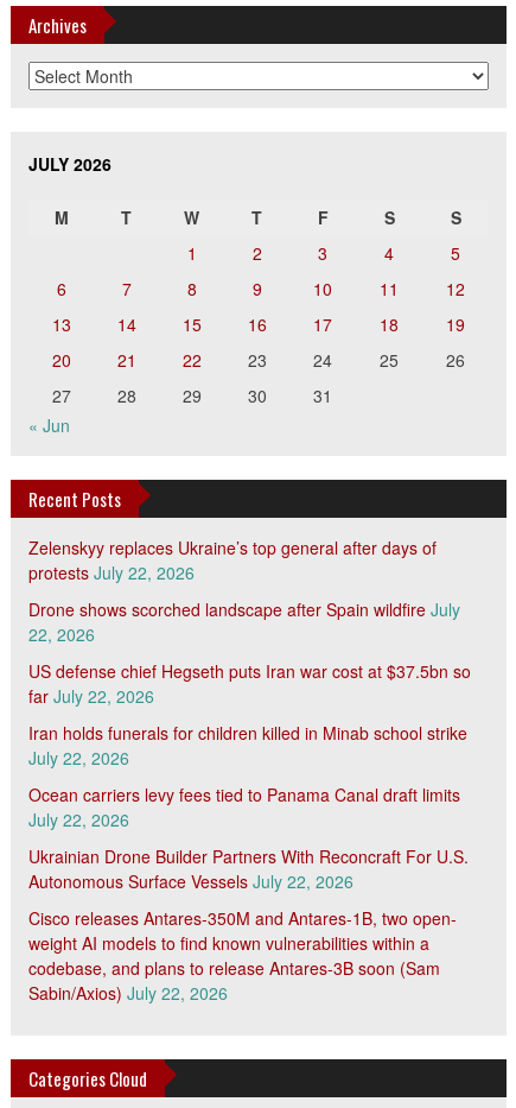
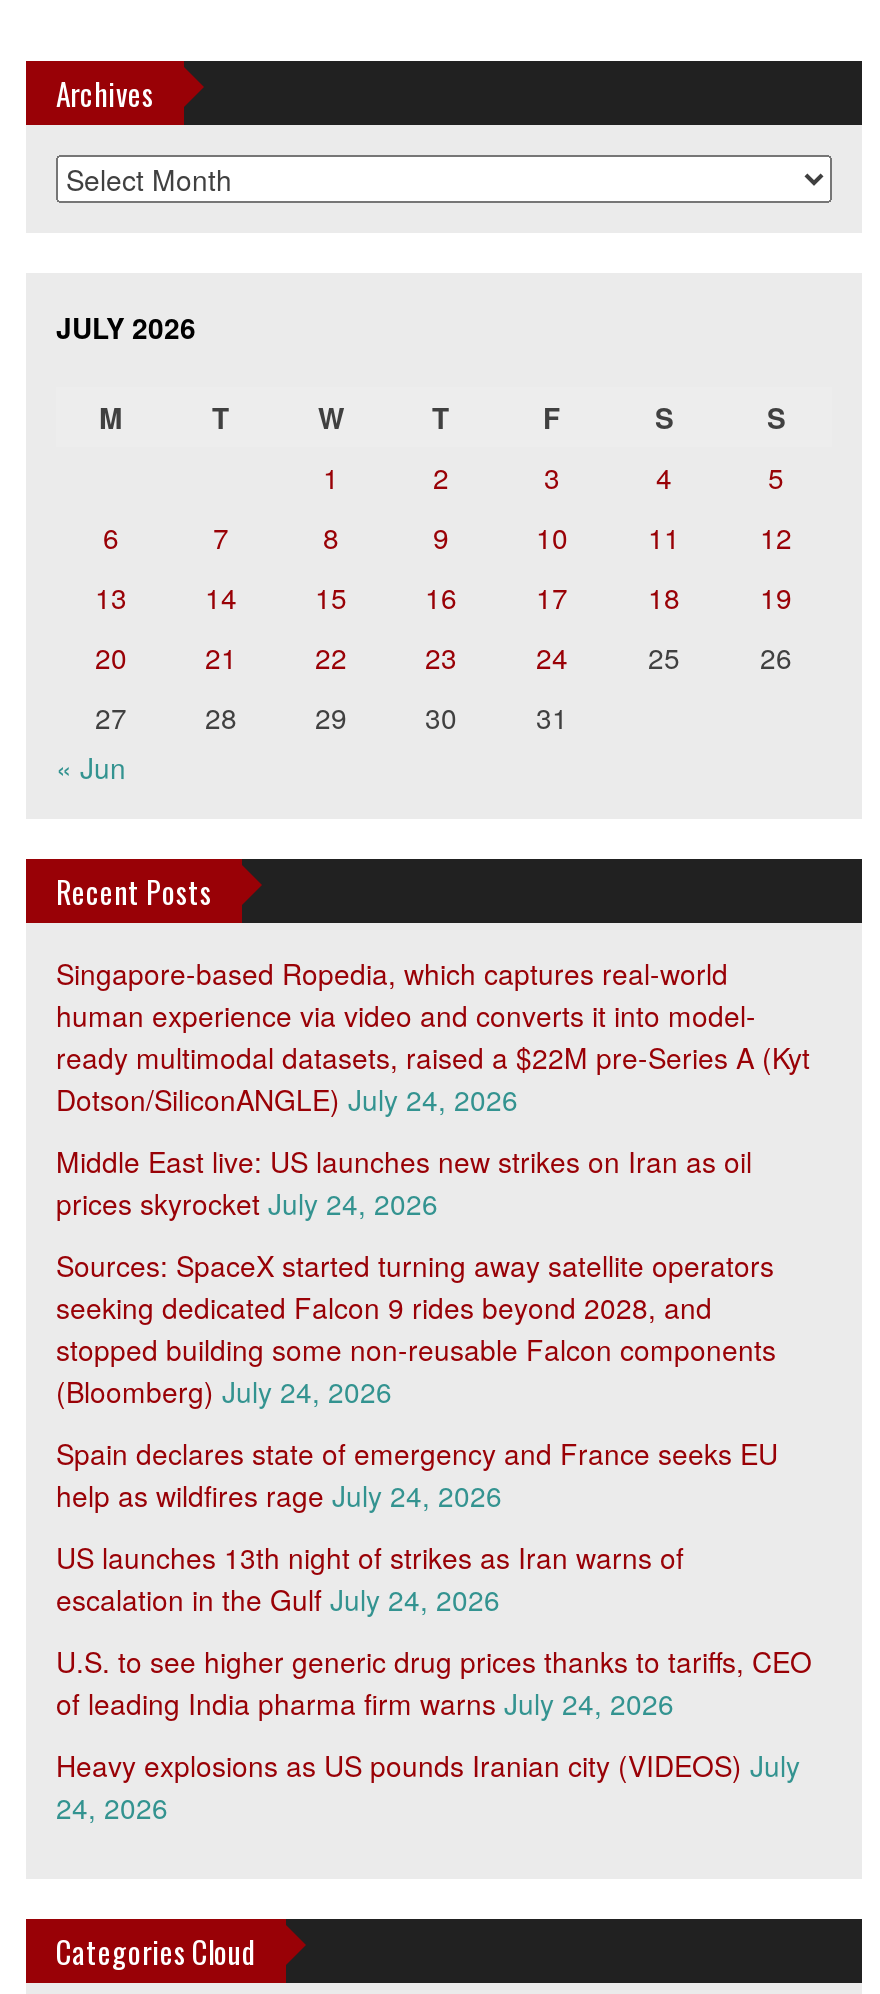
- Zelenskyy replaces Ukraine’s top general after days of
- protests July 22, 2026
+ Singapore-based Ropedia, which captures real-world
+ human experience via video and converts it into model-
+ ready multimodal datasets, raised a $22M pre-Series A (Kyt
+ Dotson/SiliconANGLE) July 24, 2026

- Drone shows scorched landscape after Spain wildfire July
- 22, 2026
+ Middle East live: US launches new strikes on Iran as oil
+ prices skyrocket July 24, 2026

- US defense chief Hegseth puts Iran war cost at $37.5bn so
- far July 22, 2026
+ Sources: SpaceX started turning away satellite operators
+ seeking dedicated Falcon 9 rides beyond 2028, and
+ stopped building some non-reusable Falcon components
+ (Bloomberg) July 24, 2026

- Iran holds funerals for children killed in Minab school strike
- July 22, 2026
+ Spain declares state of emergency and France seeks EU
+ help as wildfires rage July 24, 2026

- Ocean carriers levy fees tied to Panama Canal draft limits
- July 22, 2026
+ US launches 13th night of strikes as Iran warns of
+ escalation in the Gulf July 24, 2026

- Ukrainian Drone Builder Partners With Reconcraft For U.S.
- Autonomous Surface Vessels July 22, 2026
+ U.S. to see higher generic drug prices thanks to tariffs, CEO
+ of leading India pharma firm warns July 24, 2026

- Cisco releases Antares-350M and Antares-1B, two open-
- weight AI models to find known vulnerabilities within a
- codebase, and plans to release Antares-3B soon (Sam
- Sabin/Axios) July 22, 2026
+ Heavy explosions as US pounds Iranian city (VIDEOS) July
+ 24, 2026
